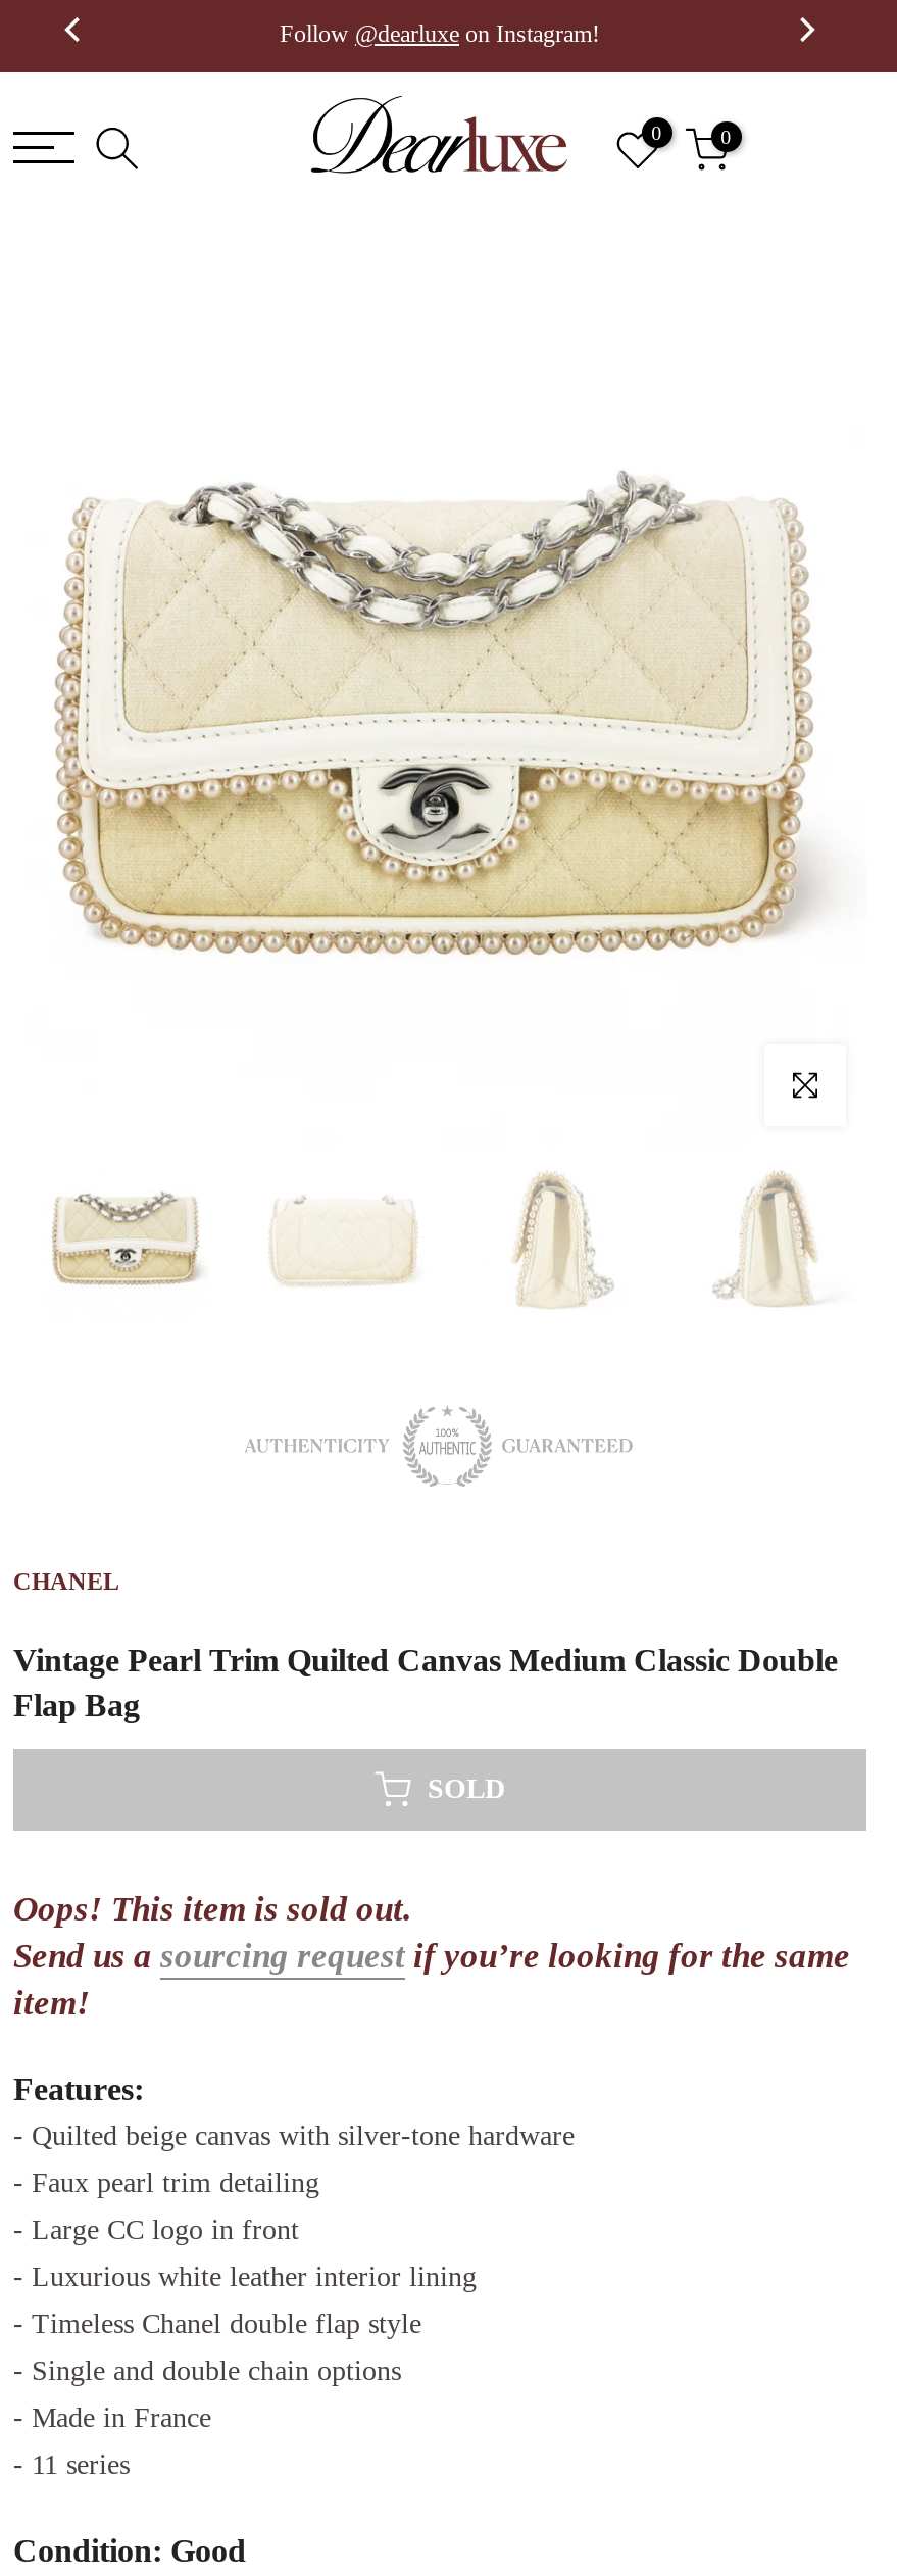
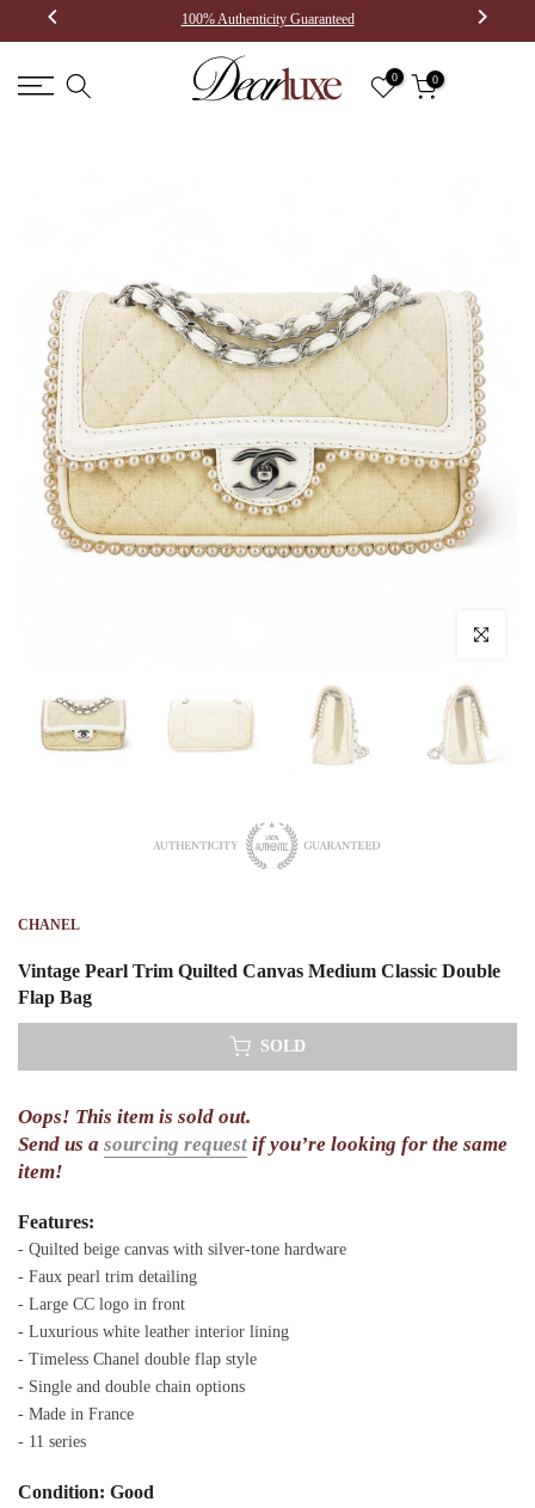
- Follow @dearluxe on Instagram!
+ 100% Authenticity Guaranteed
